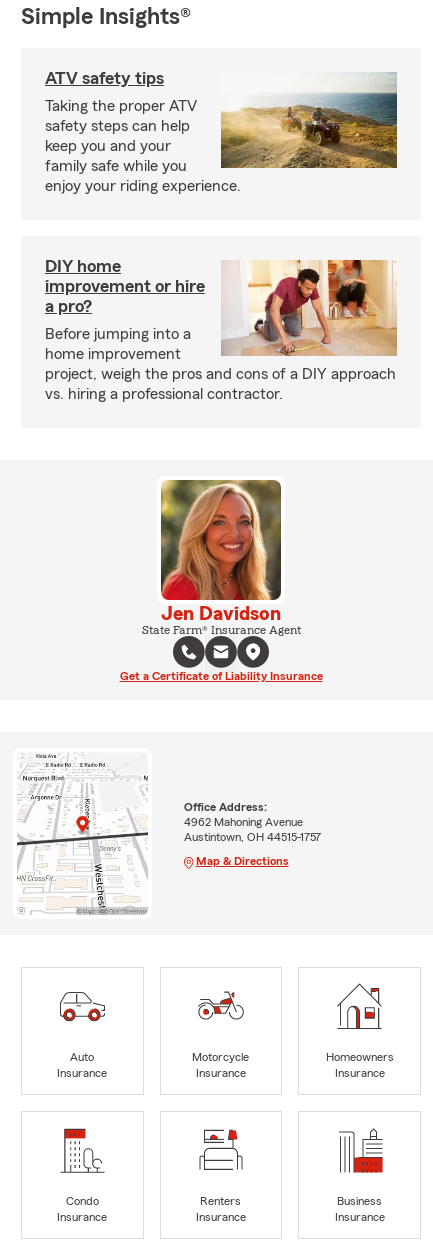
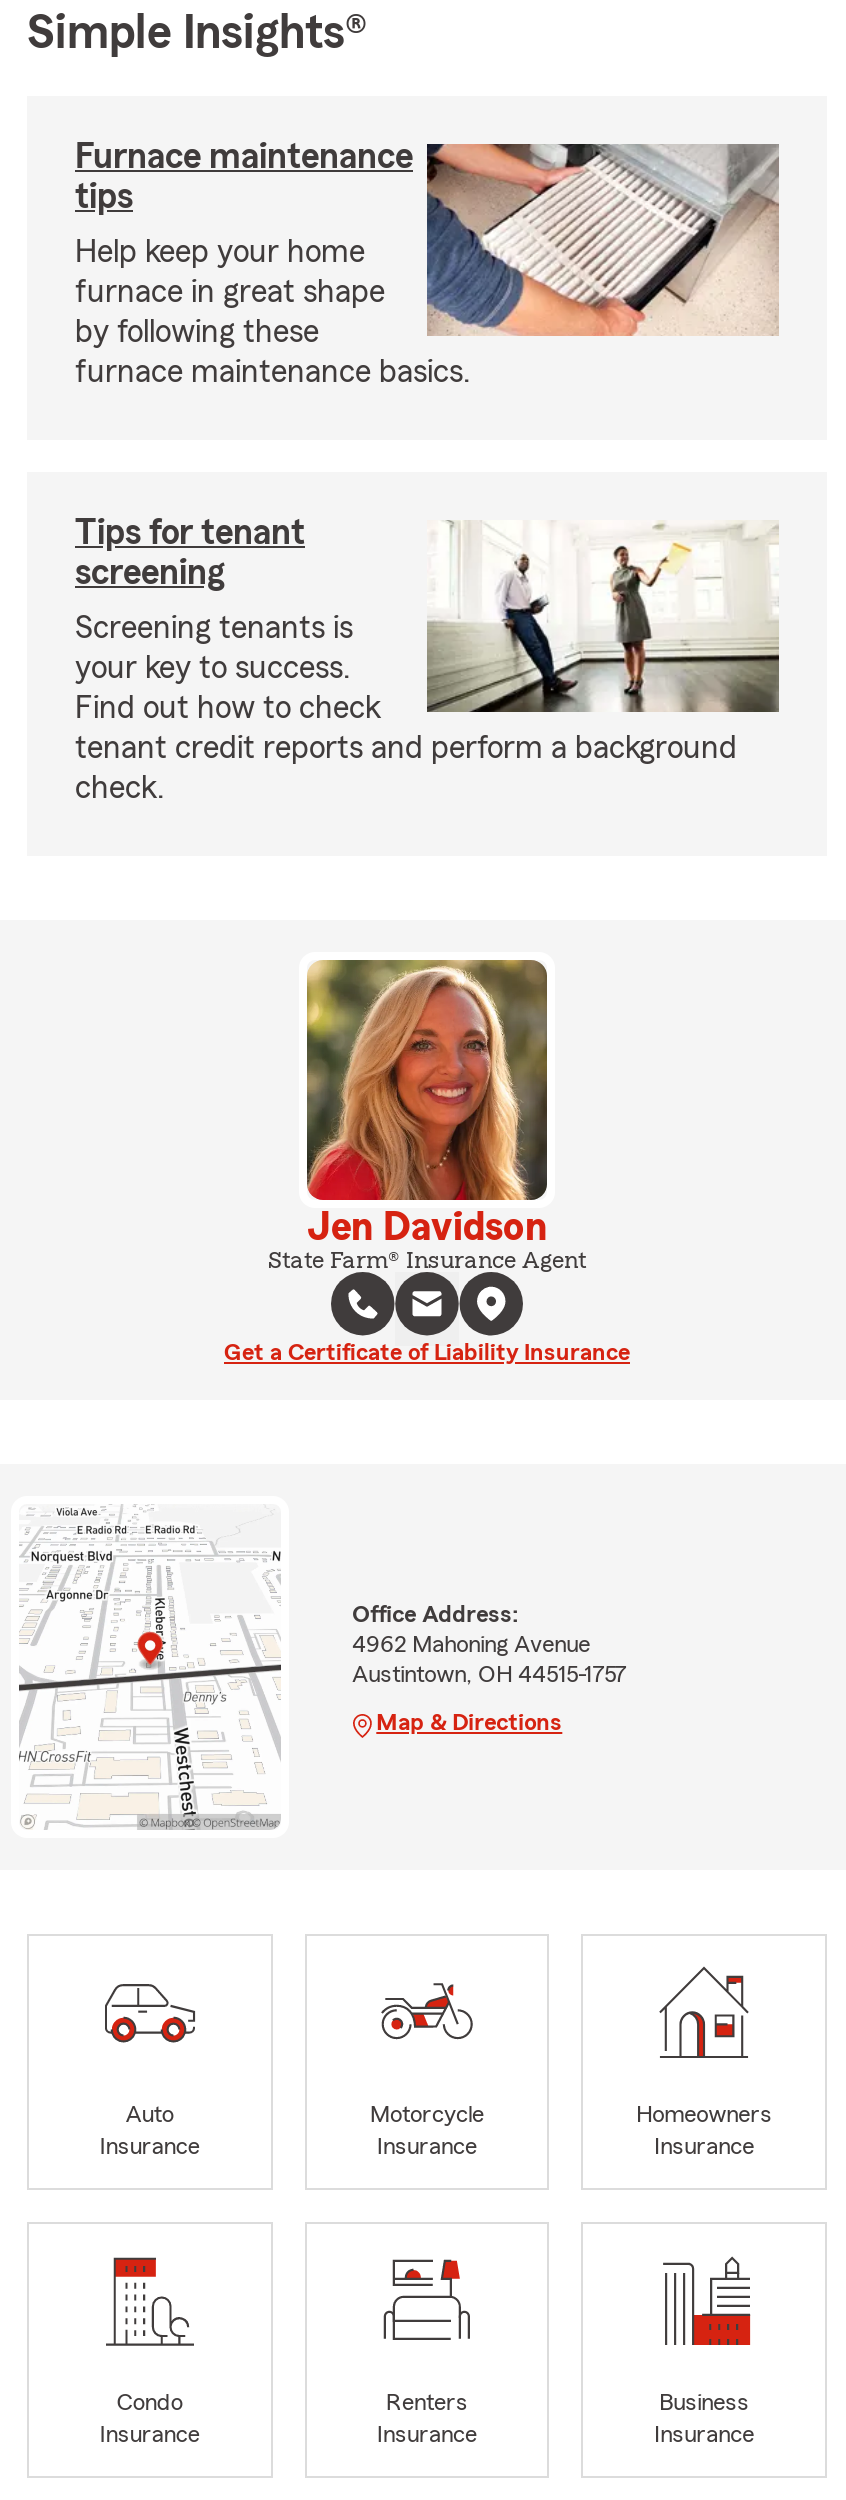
- ATV safety tips
+ Furnace maintenance
+ tips

- [image]
- Taking the proper ATV
- safety steps can help
- keep you and your
- family safe while you
- enjoy your riding experience.
+ [image]
+ Help keep your home
+ furnace in great shape
+ by following these
+ furnace maintenance basics.

- DIY home
- improvement or hire
- a pro?
+ Tips for tenant
+ screening

- [image]
- Before jumping into a
- home improvement
- project, weigh the pros and cons of a DIY approach
- vs. hiring a professional contractor.
+ [image]
+ Screening tenants is
+ your key to success.
+ Find out how to check
+ tenant credit reports and perform a background
+ check.
